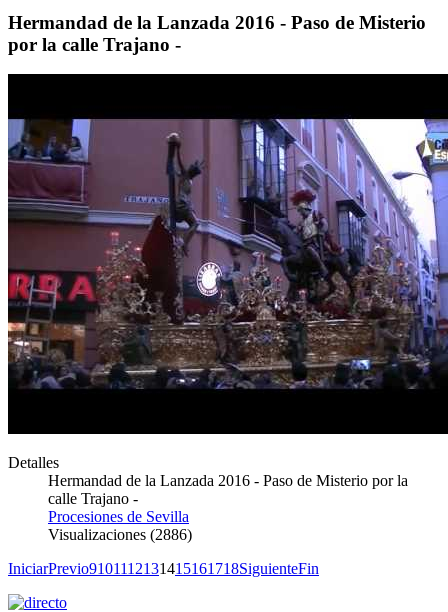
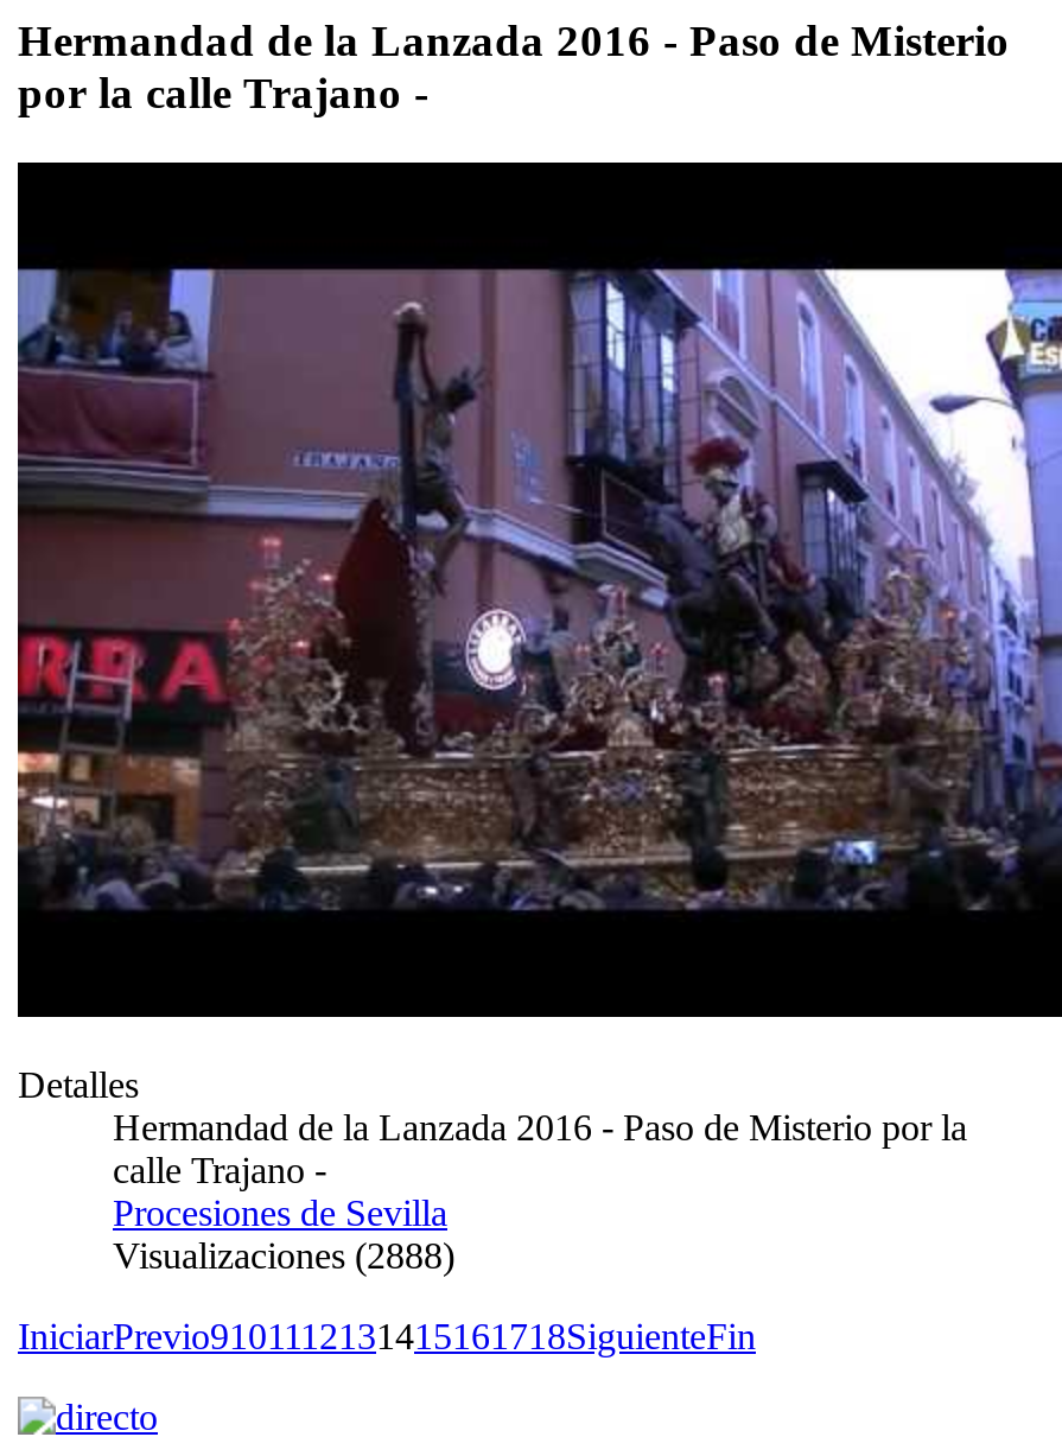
- Visualizaciones (2886)
+ Visualizaciones (2888)
